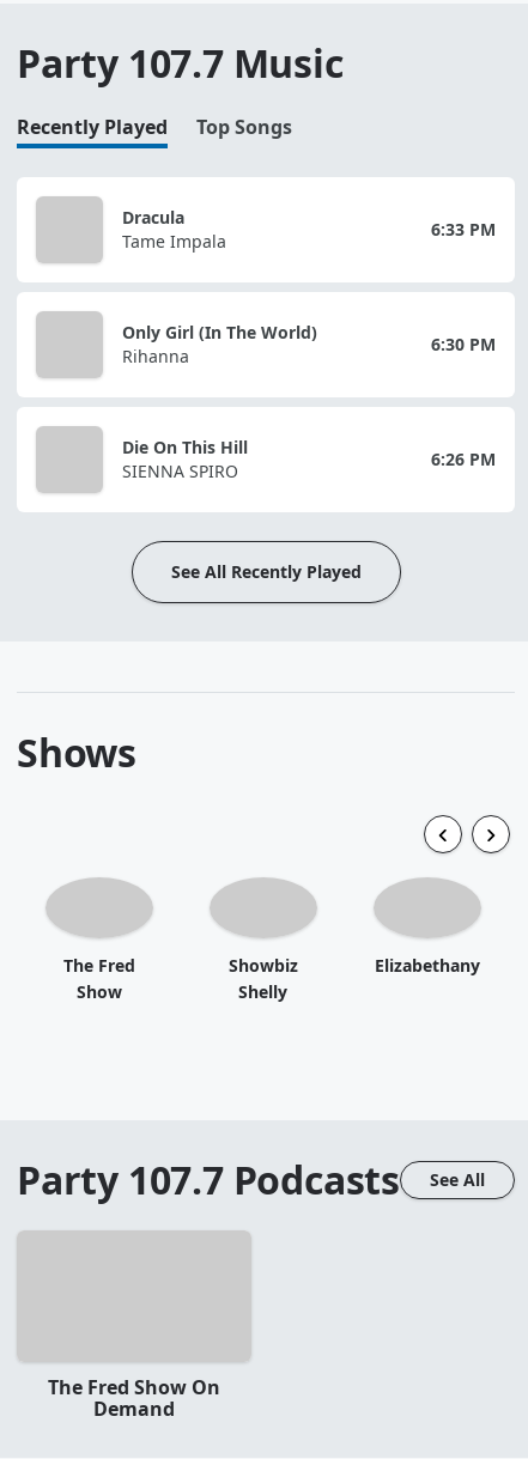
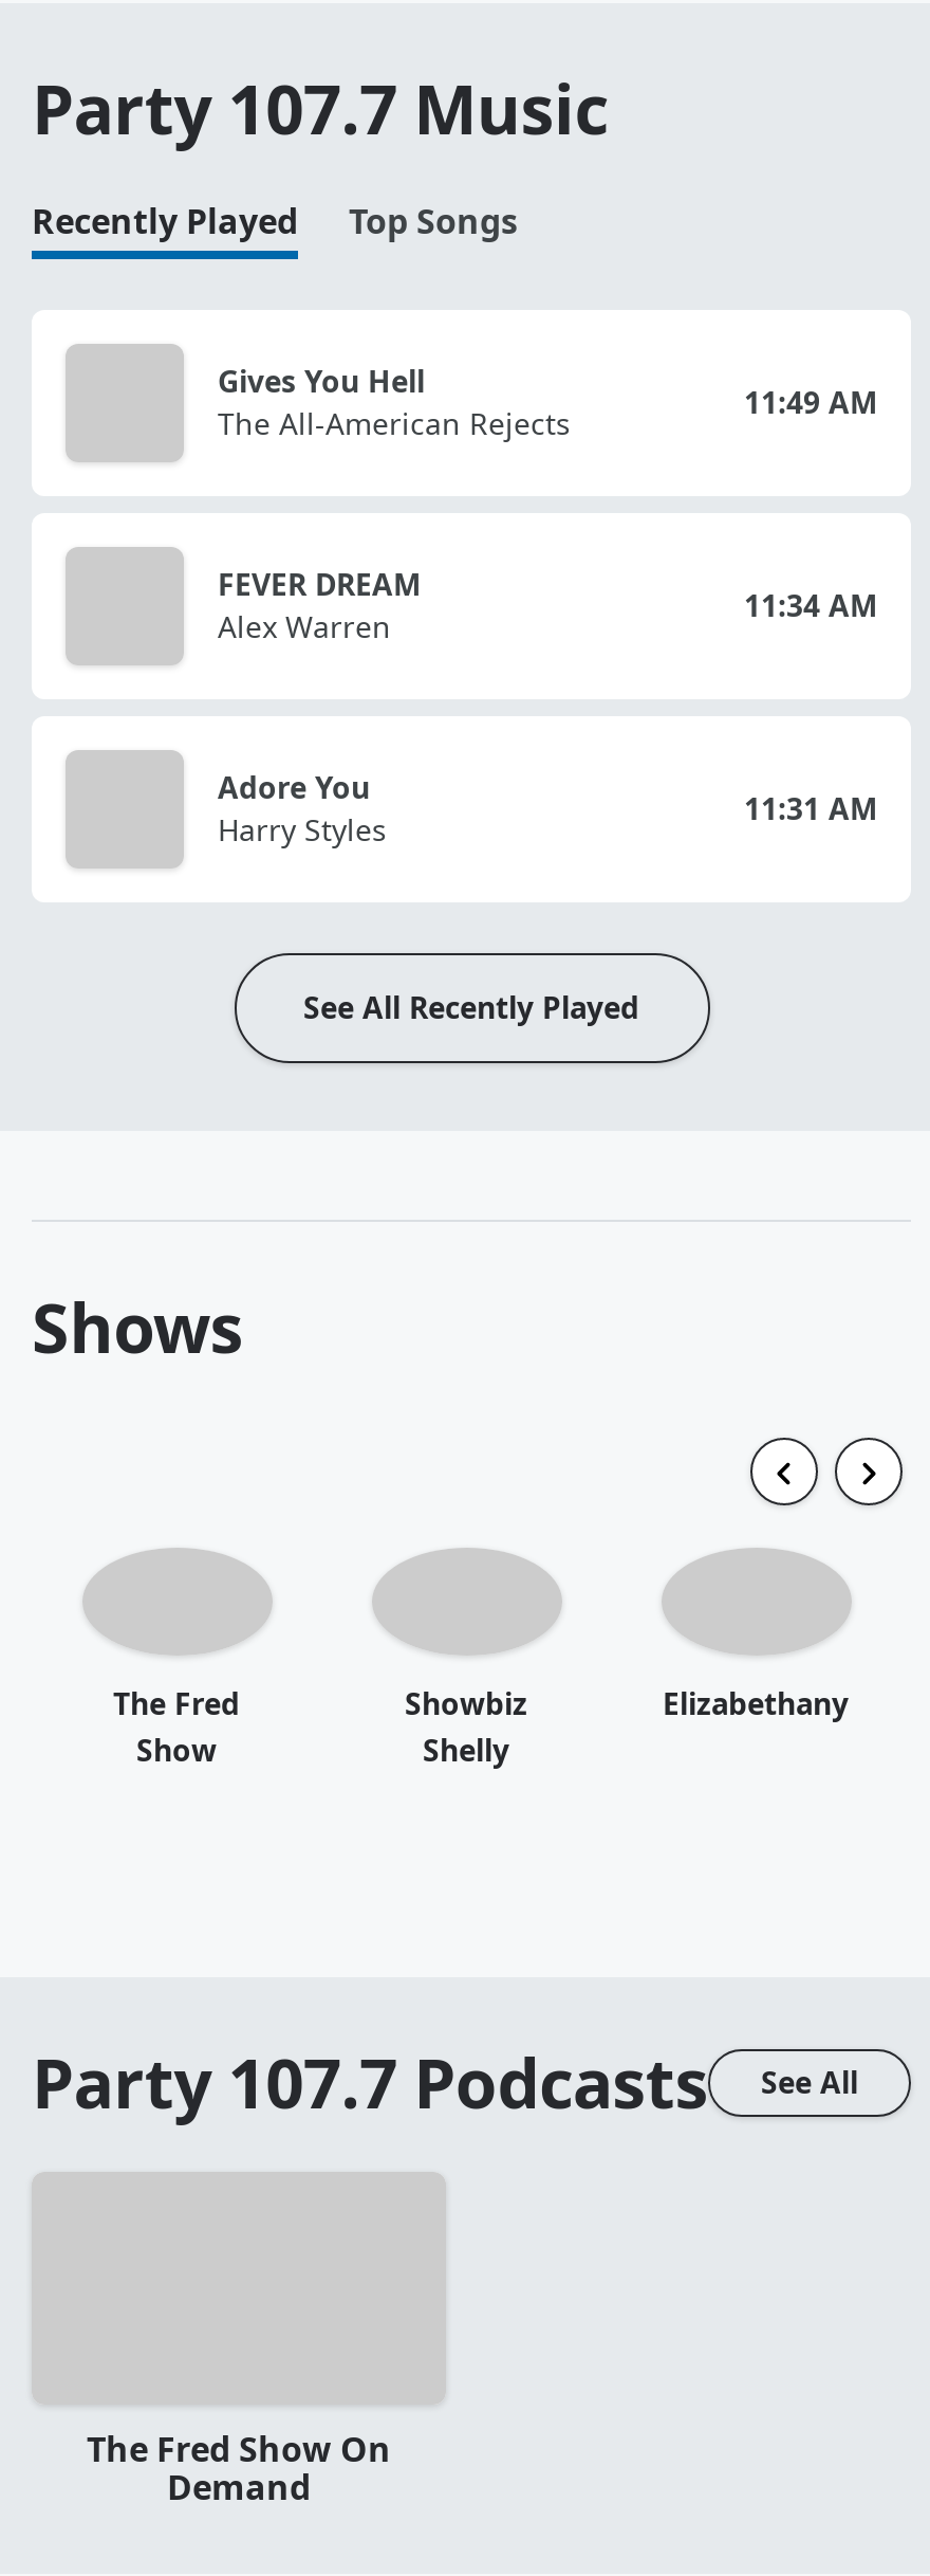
- Dracula
- Tame Impala
+ Gives You Hell
+ The All-American Rejects

- 6:33 PM
+ 11:49 AM

- Only Girl (In The World)
- Rihanna
+ FEVER DREAM
+ Alex Warren

- 6:30 PM
+ 11:34 AM

- Die On This Hill
- SIENNA SPIRO
+ Adore You
+ Harry Styles

- 6:26 PM
+ 11:31 AM
